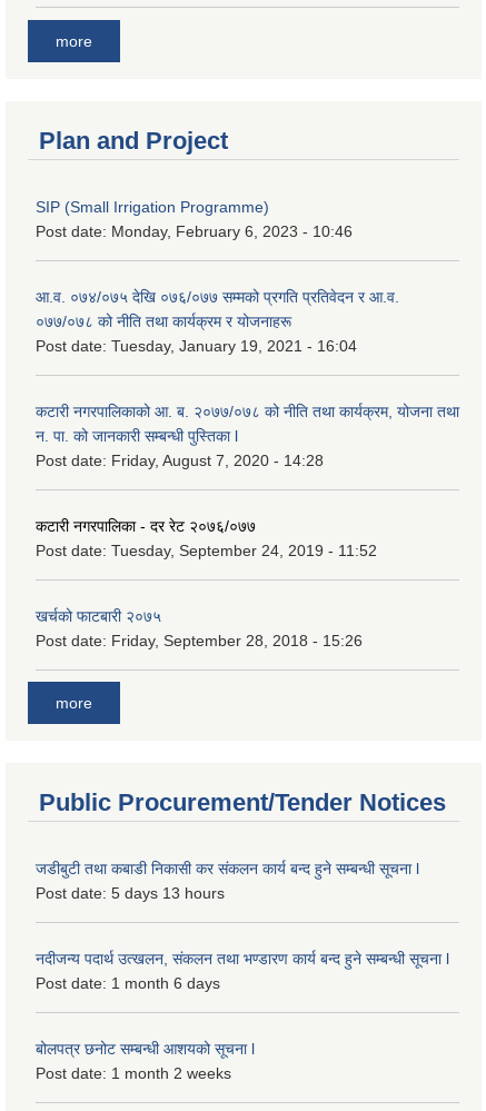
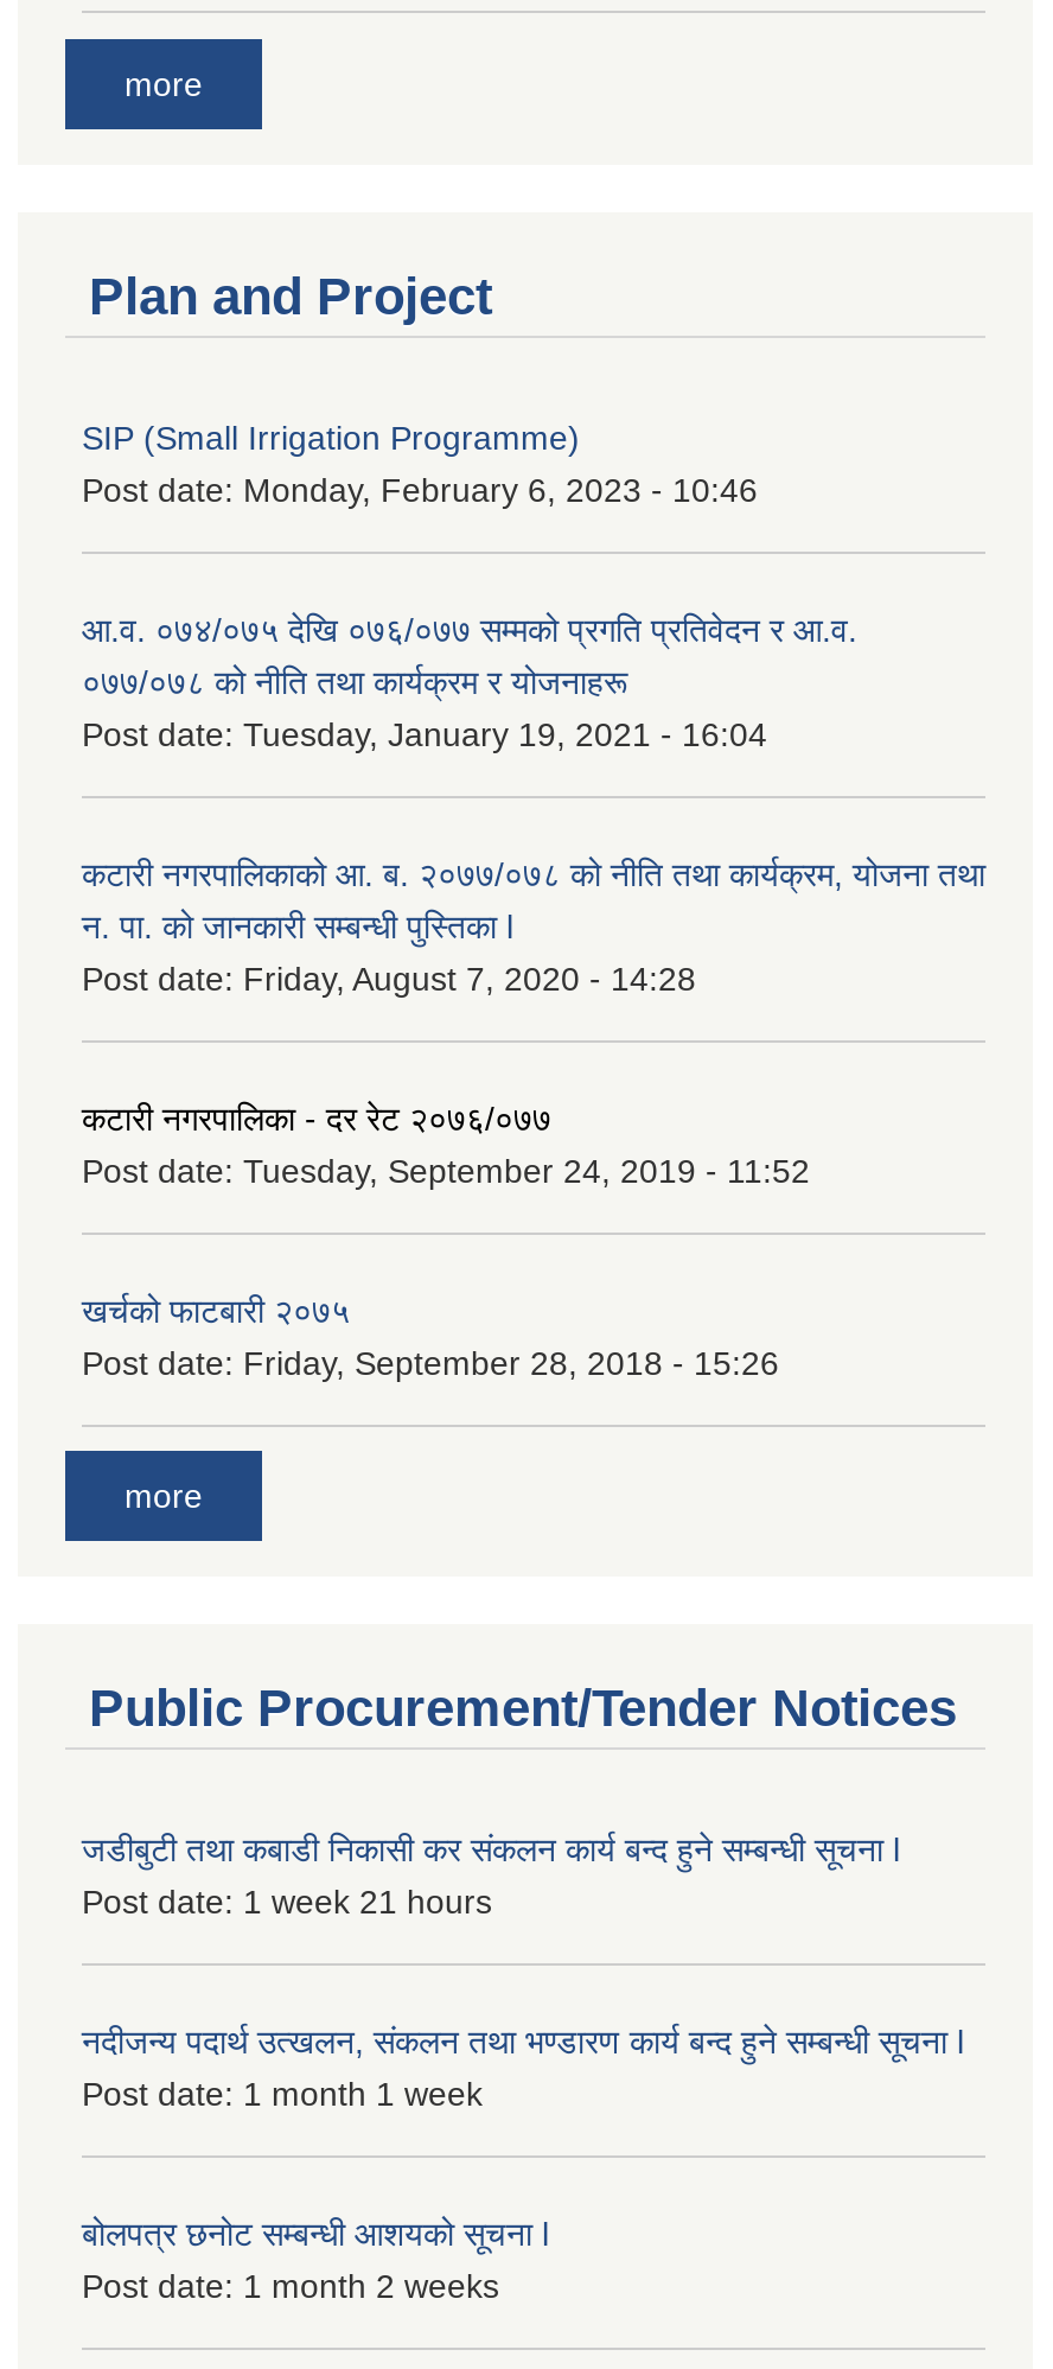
- Post date: 5 days 13 hours
+ Post date: 1 week 21 hours

- Post date: 1 month 6 days
+ Post date: 1 month 1 week
